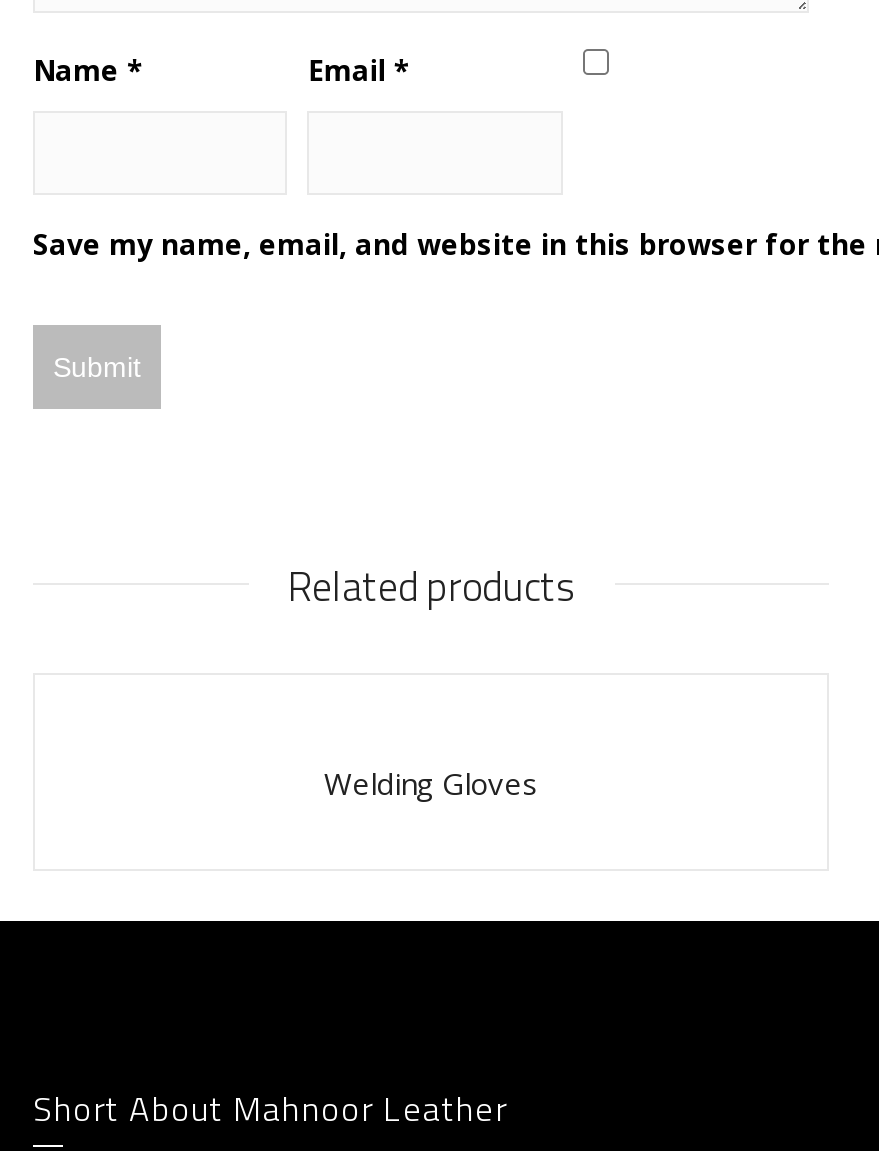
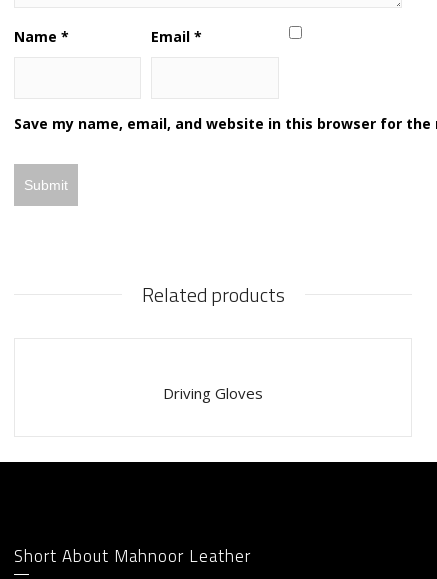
- Welding Gloves
+ Driving Gloves
